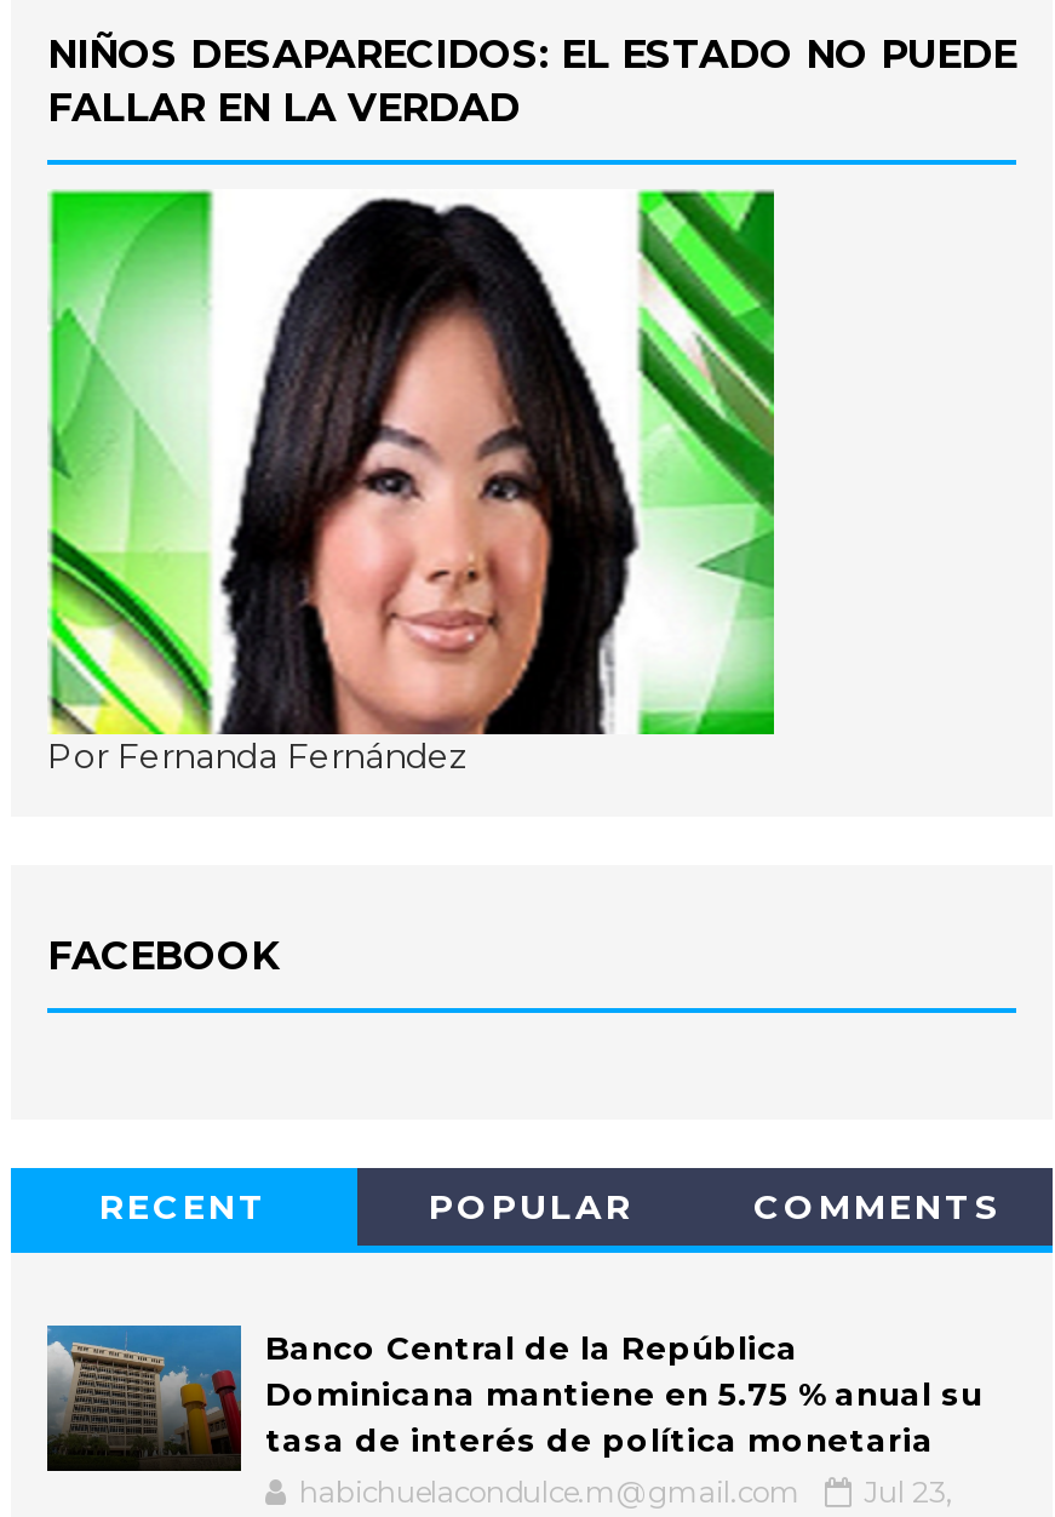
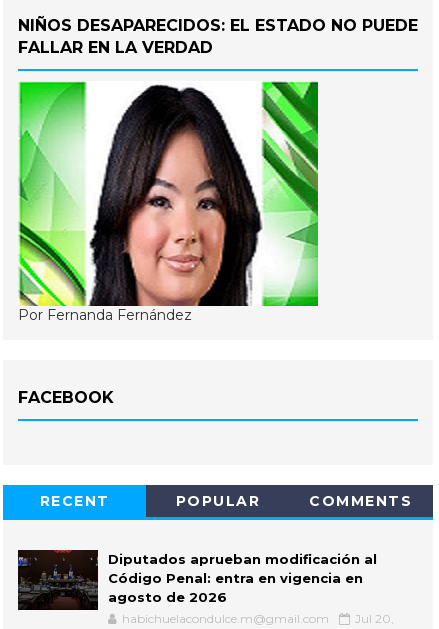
- [image]
- Banco Central de la República
- Dominicana mantiene en 5.75 % anual su
- tasa de interés de política monetaria
+ [image]
+ Diputados aprueban modificación al
+ Código Penal: entra en vigencia en
+ agosto de 2026

- habichuelacondulce.m@gmail.com Jul 23,
+ habichuelacondulce.m@gmail.com Jul 20,
